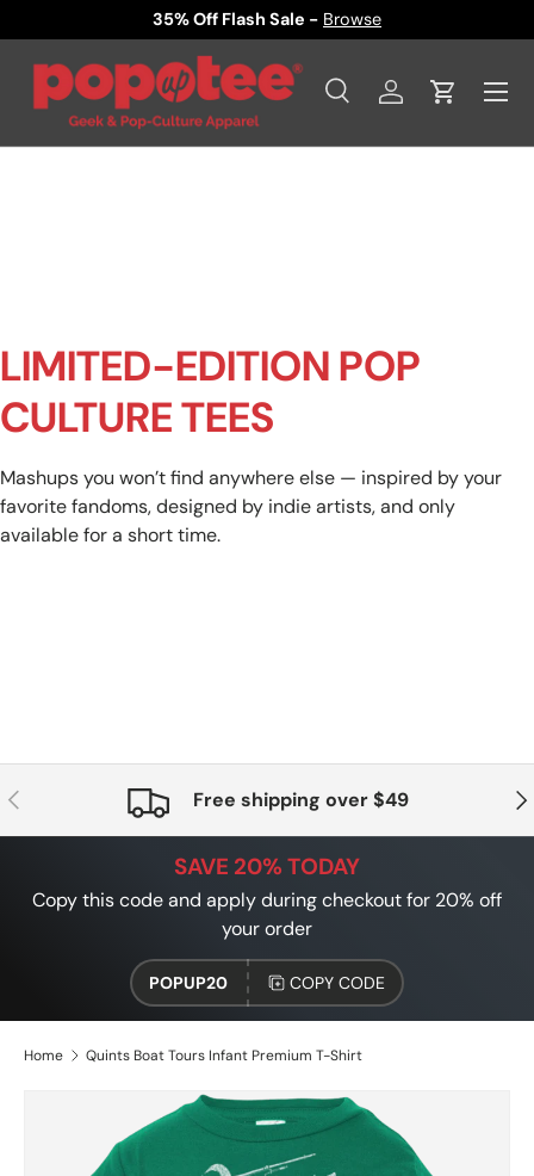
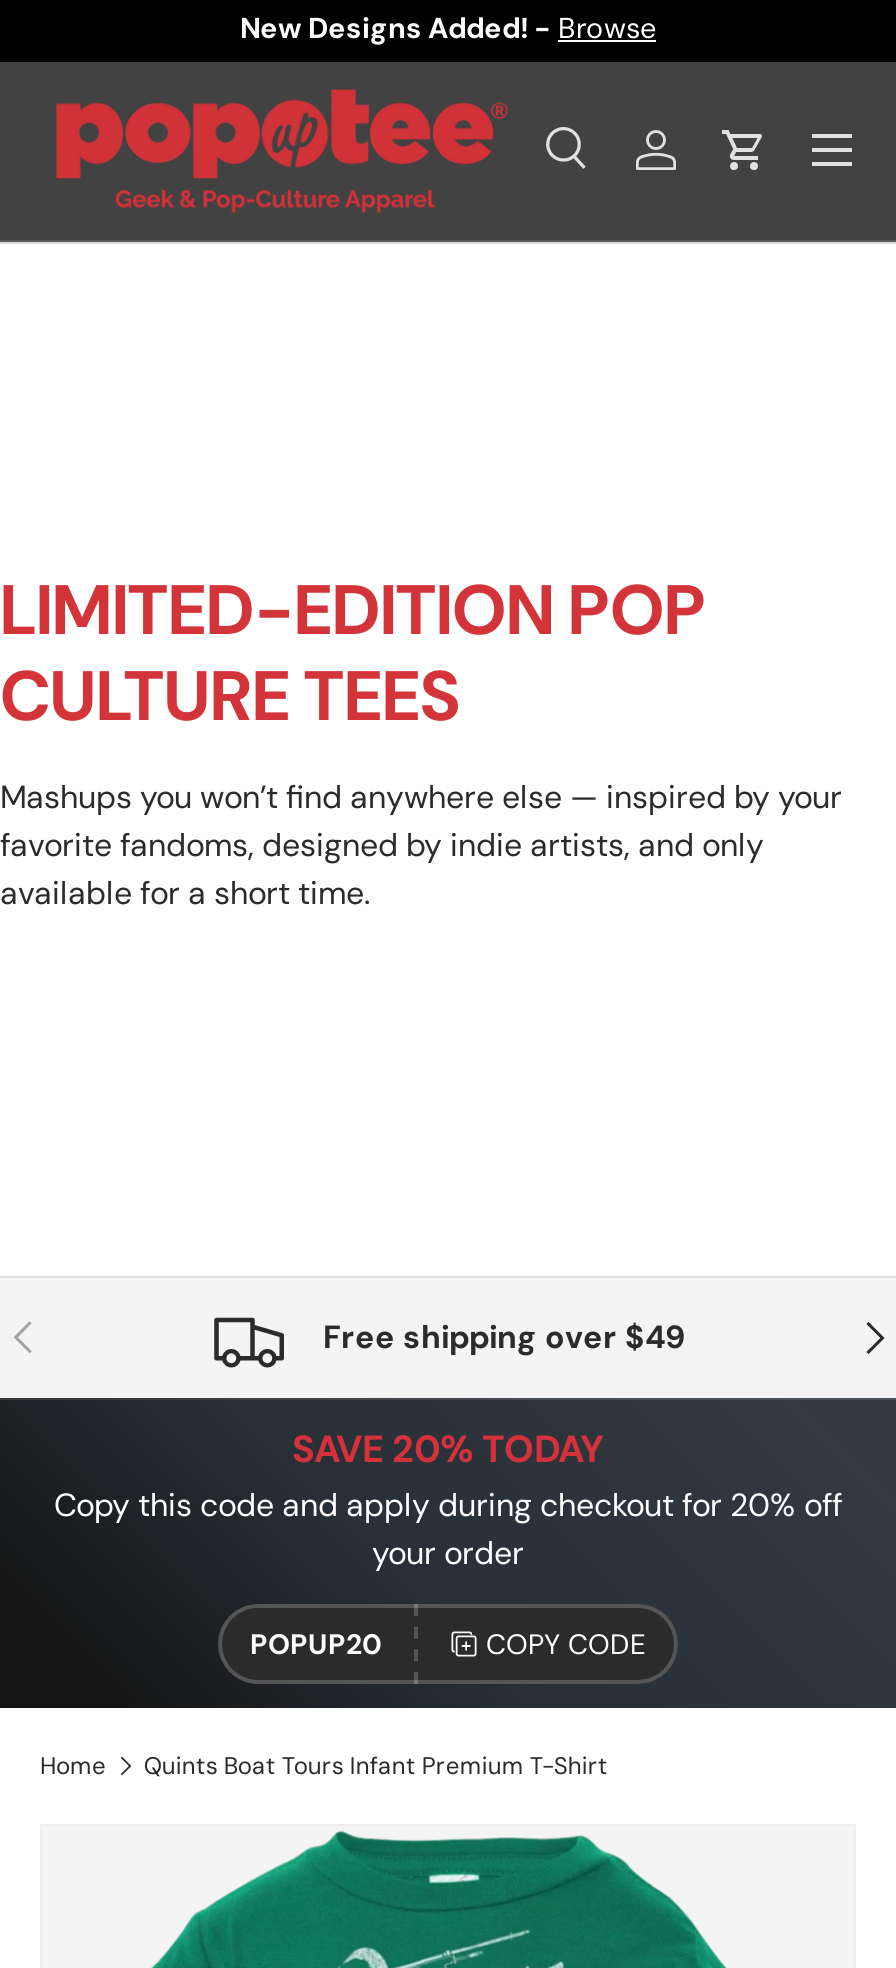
- 35% Off Flash Sale - Browse
+ New Designs Added! - Browse
